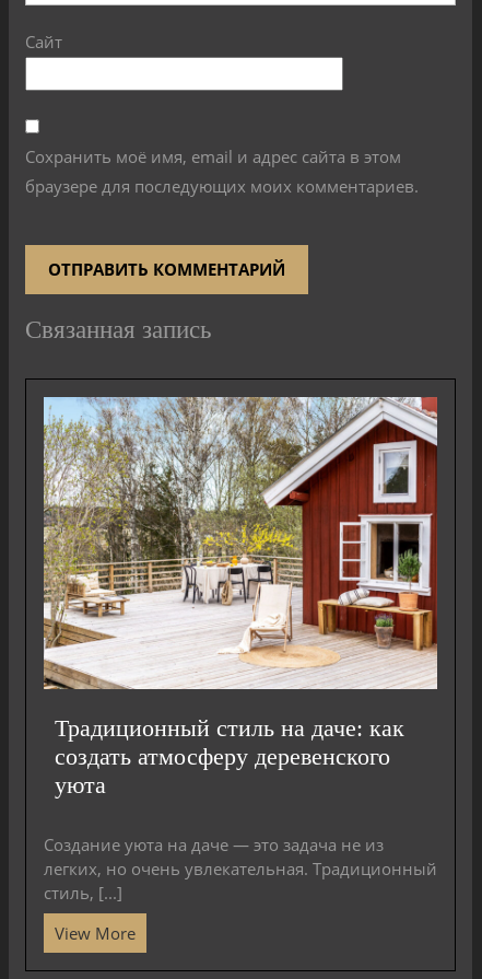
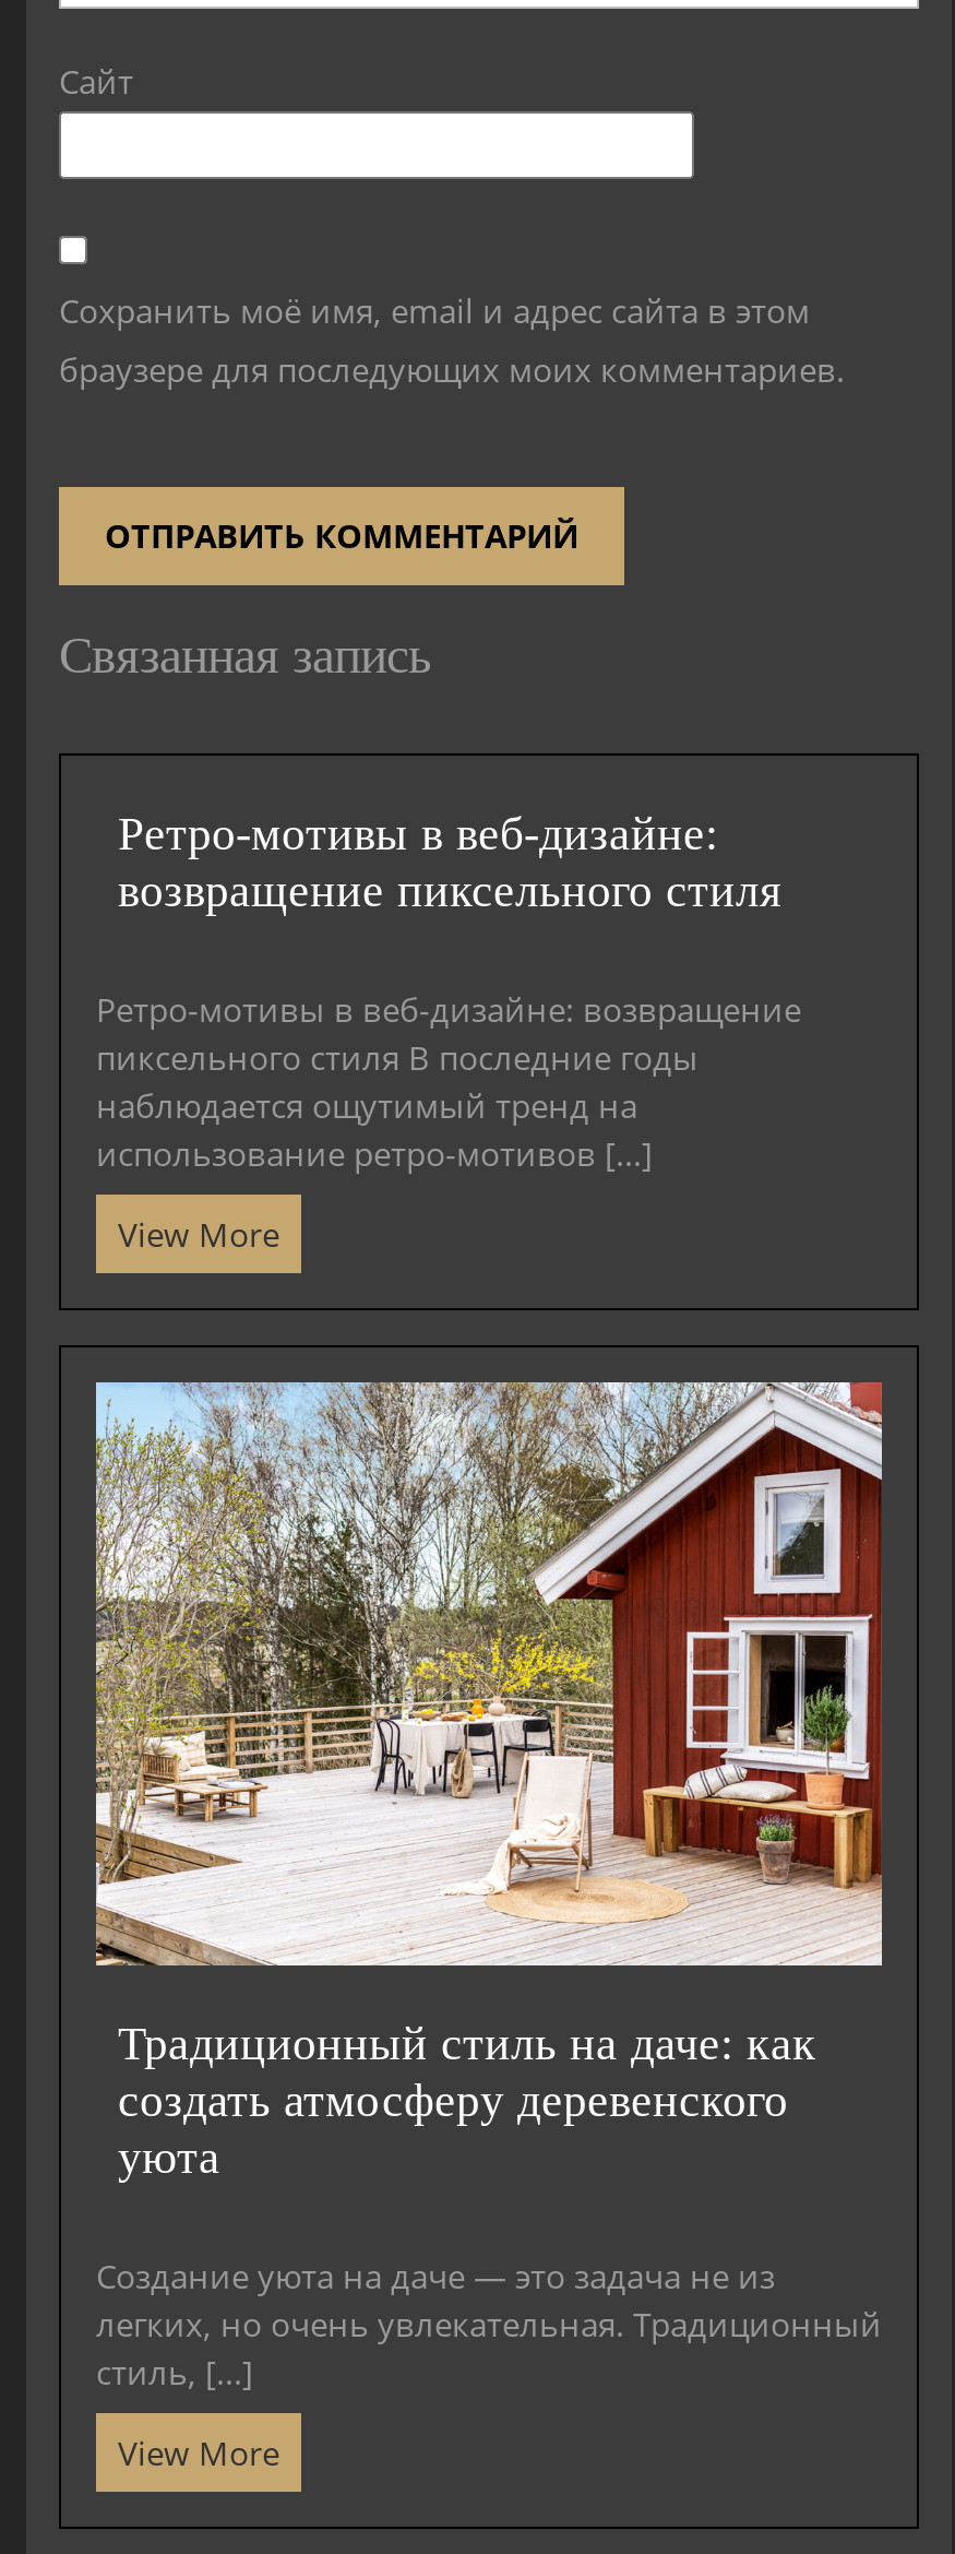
+ Ретро-мотивы в веб-дизайне:
+ возвращение пиксельного стиля
+ Ретро-мотивы в веб-дизайне: возвращение
+ пиксельного стиля В последние годы
+ наблюдается ощутимый тренд на
+ использование ретро-мотивов [...]
+ View More
